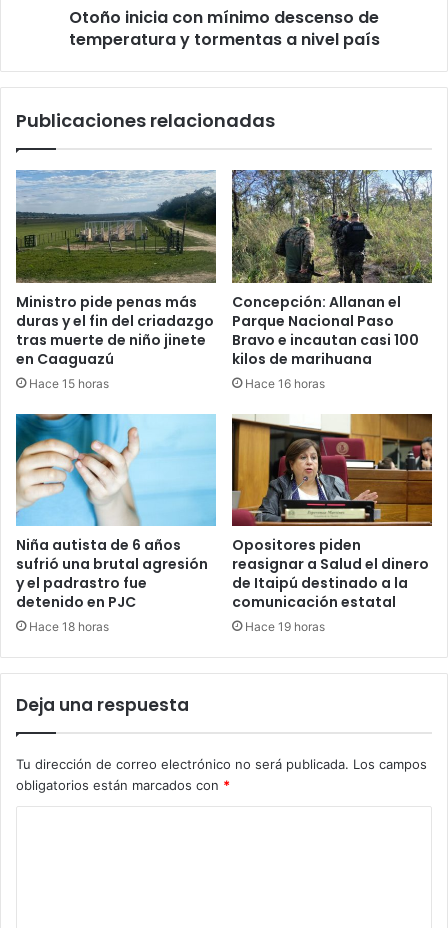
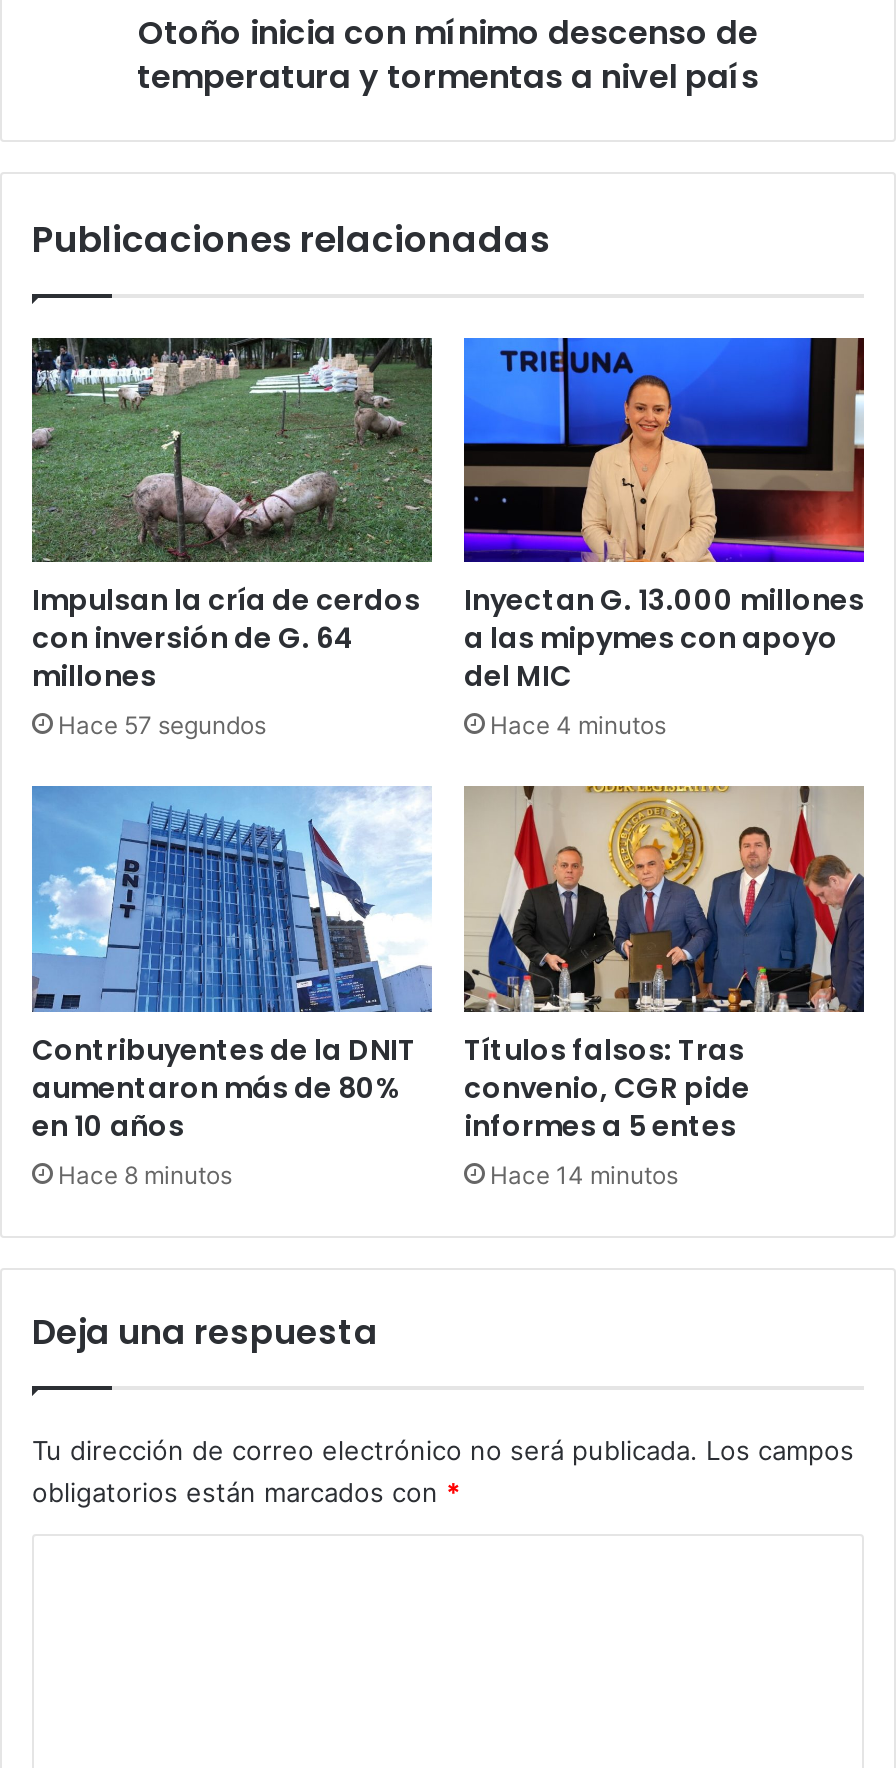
- [image]
+ [image]

- [image]
- Concepción: Allanan el
- Parque Nacional Paso
- Bravo e incautan casi 100
- kilos de marihuana
- Hace 16 horas
+ [image]
+ Inyectan G. 13.000 millones
+ a las mipymes con apoyo
+ del MIC
+ Hace 4 minutos

- Ministro pide penas más
- duras y el fin del criadazgo
- tras muerte de niño jinete
- en Caaguazú
- Hace 15 horas
+ Impulsan la cría de cerdos
+ con inversión de G. 64
+ millones
+ Hace 57 segundos

- [image]
- Niña autista de 6 años
- sufrió una brutal agresión
- y el padrastro fue
- detenido en PJC
- Hace 18 horas
+ [image]
+ Contribuyentes de la DNIT
+ aumentaron más de 80%
+ en 10 años
+ Hace 8 minutos

- [image]
- Opositores piden
- reasignar a Salud el dinero
- de Itaipú destinado a la
- comunicación estatal
- Hace 19 horas
+ [image]
+ Títulos falsos: Tras
+ convenio, CGR pide
+ informes a 5 entes
+ Hace 14 minutos
